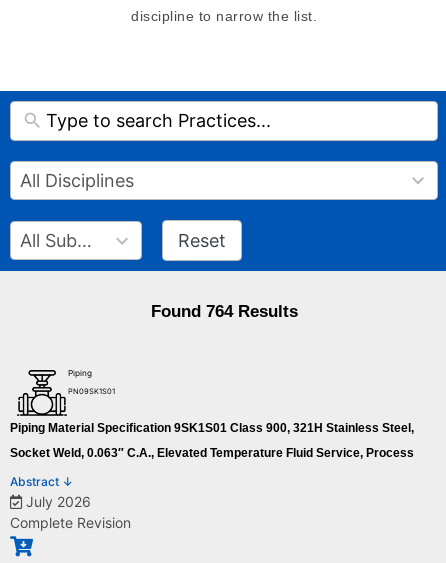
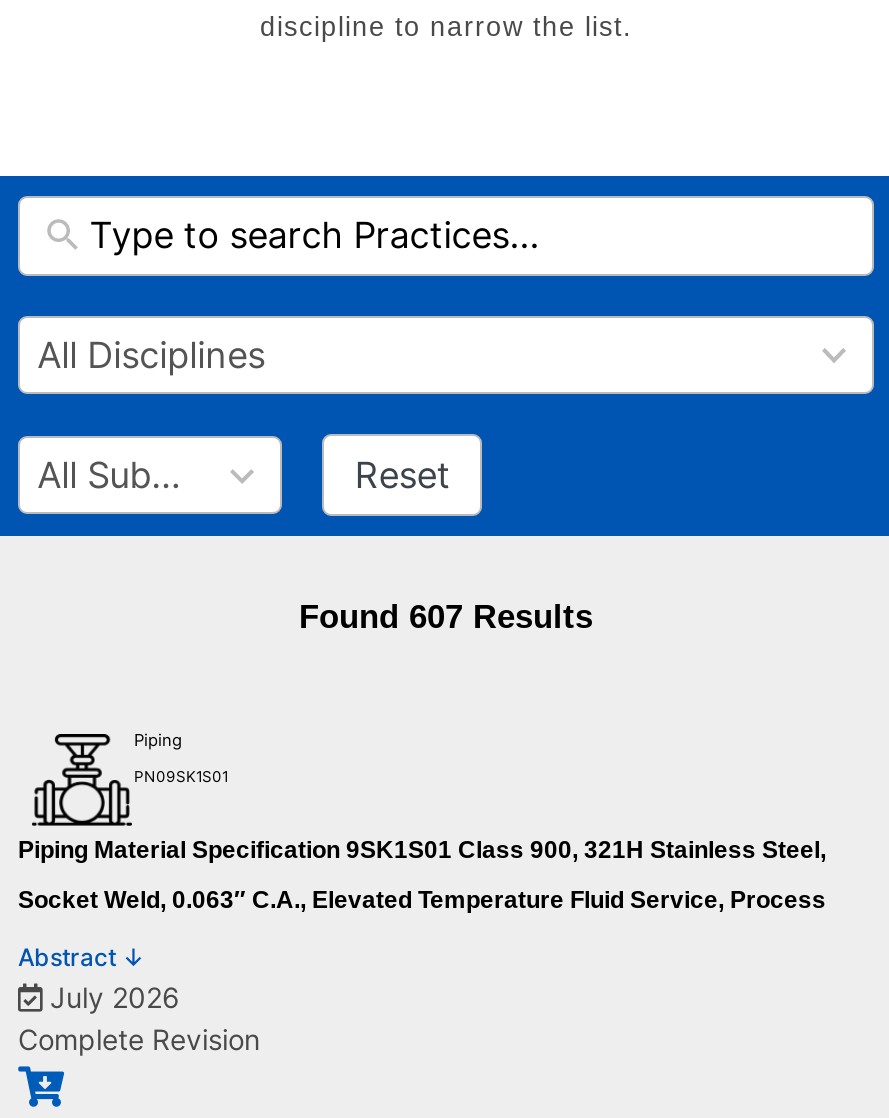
- Found 764 Results
+ Found 607 Results
